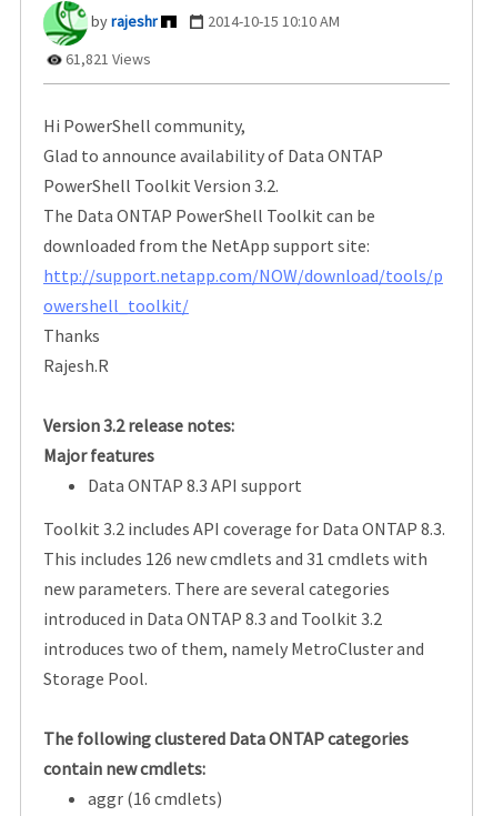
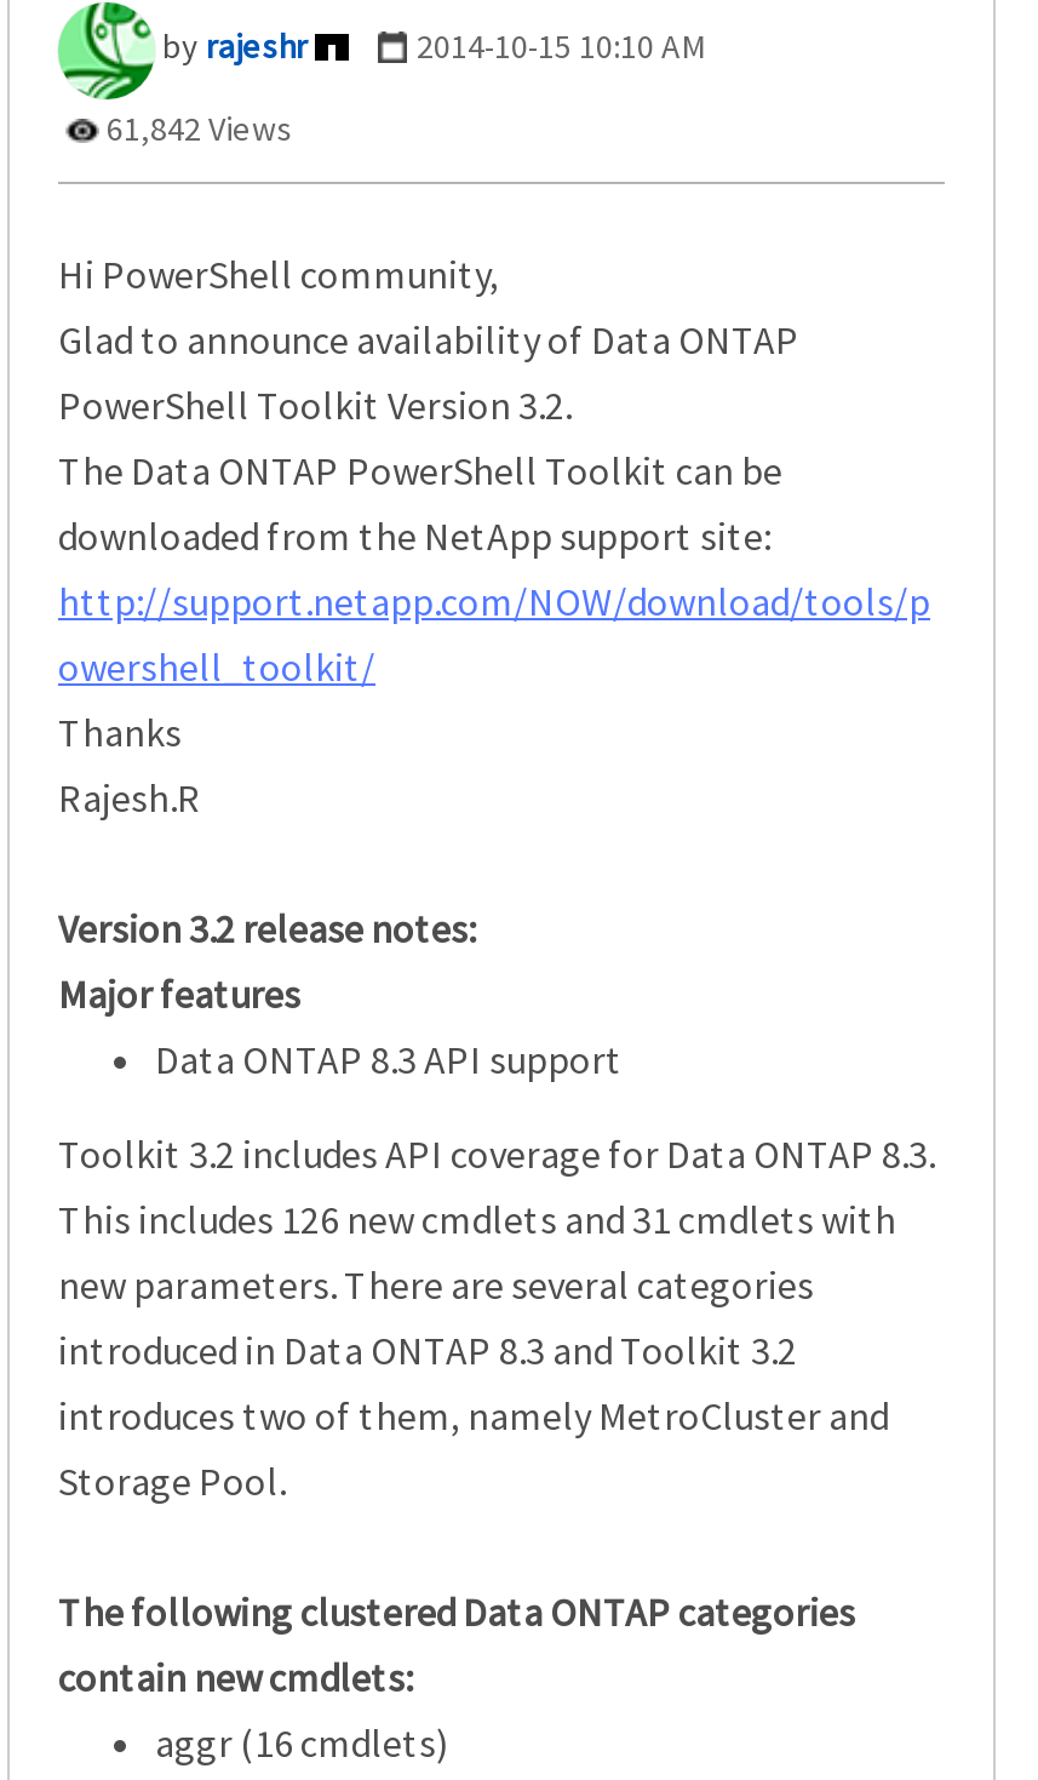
- 61,821 Views
+ 61,842 Views
